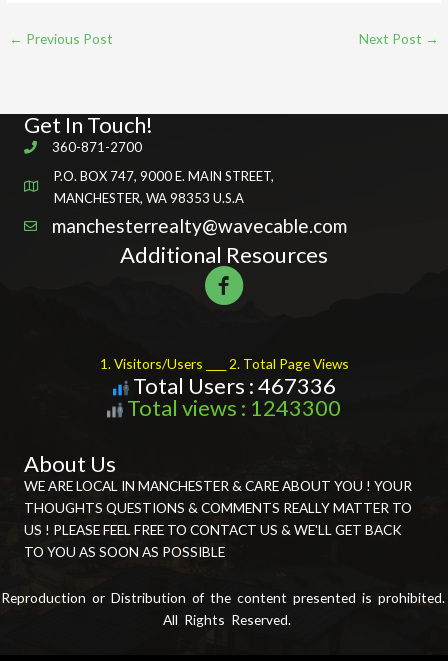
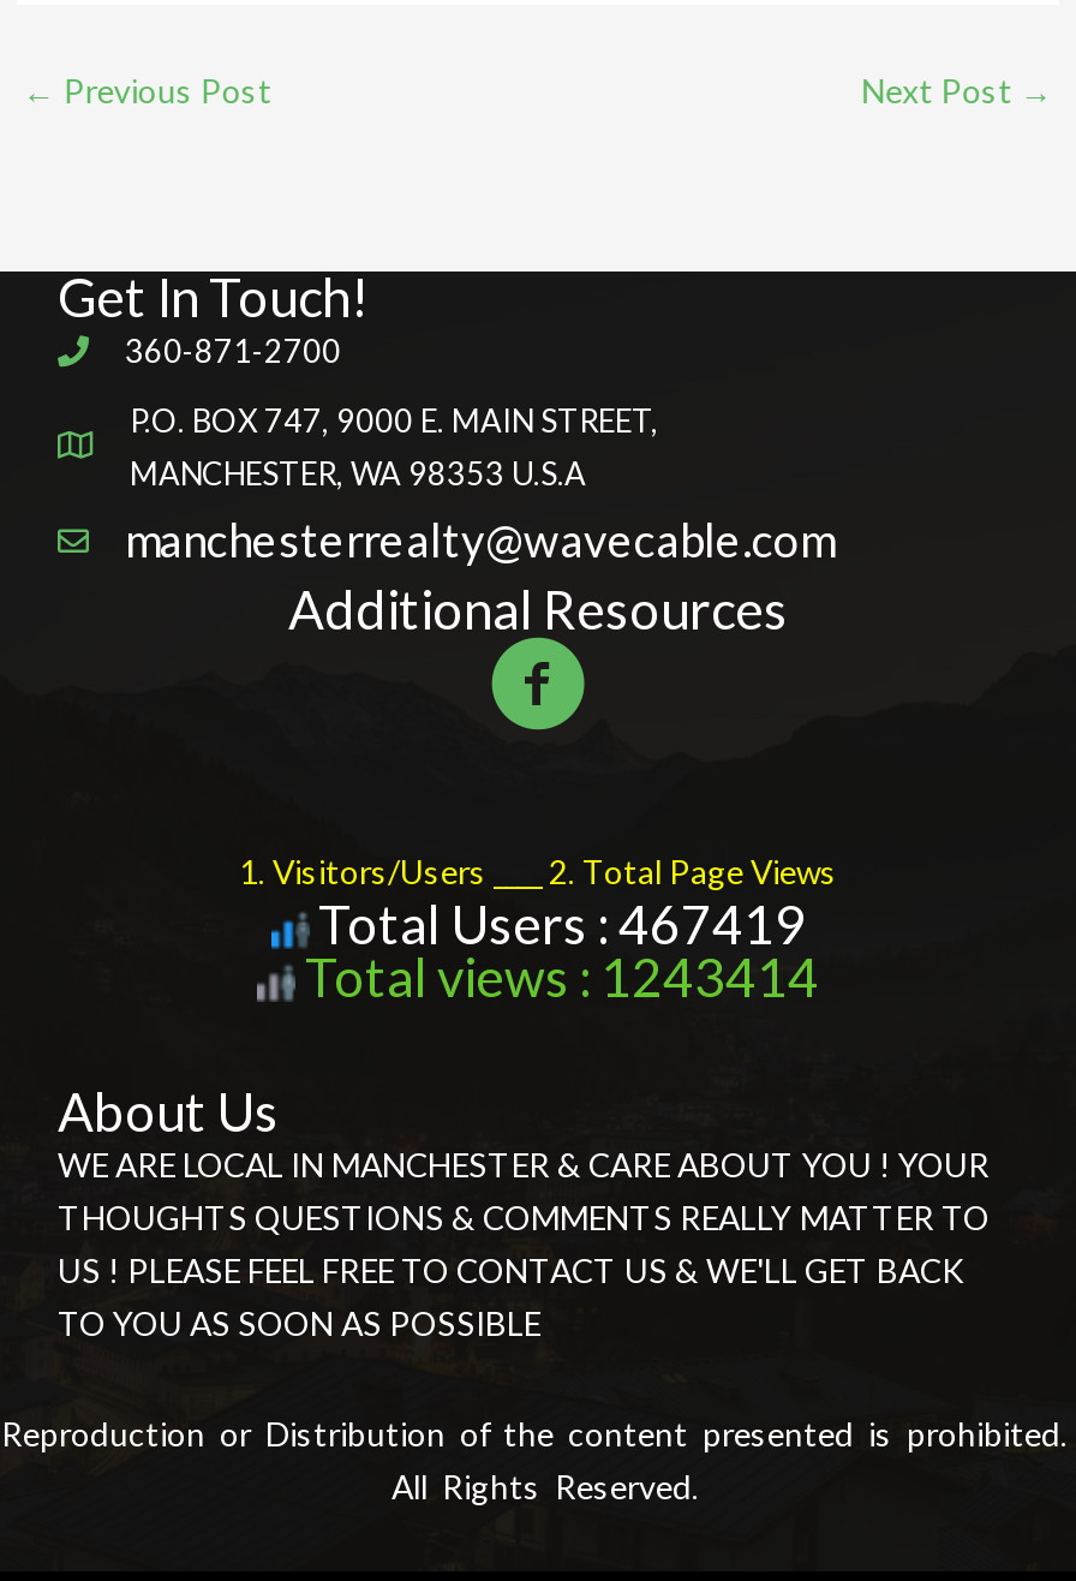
- Total Users : 467336
+ Total Users : 467419

- Total views : 1243300
+ Total views : 1243414
